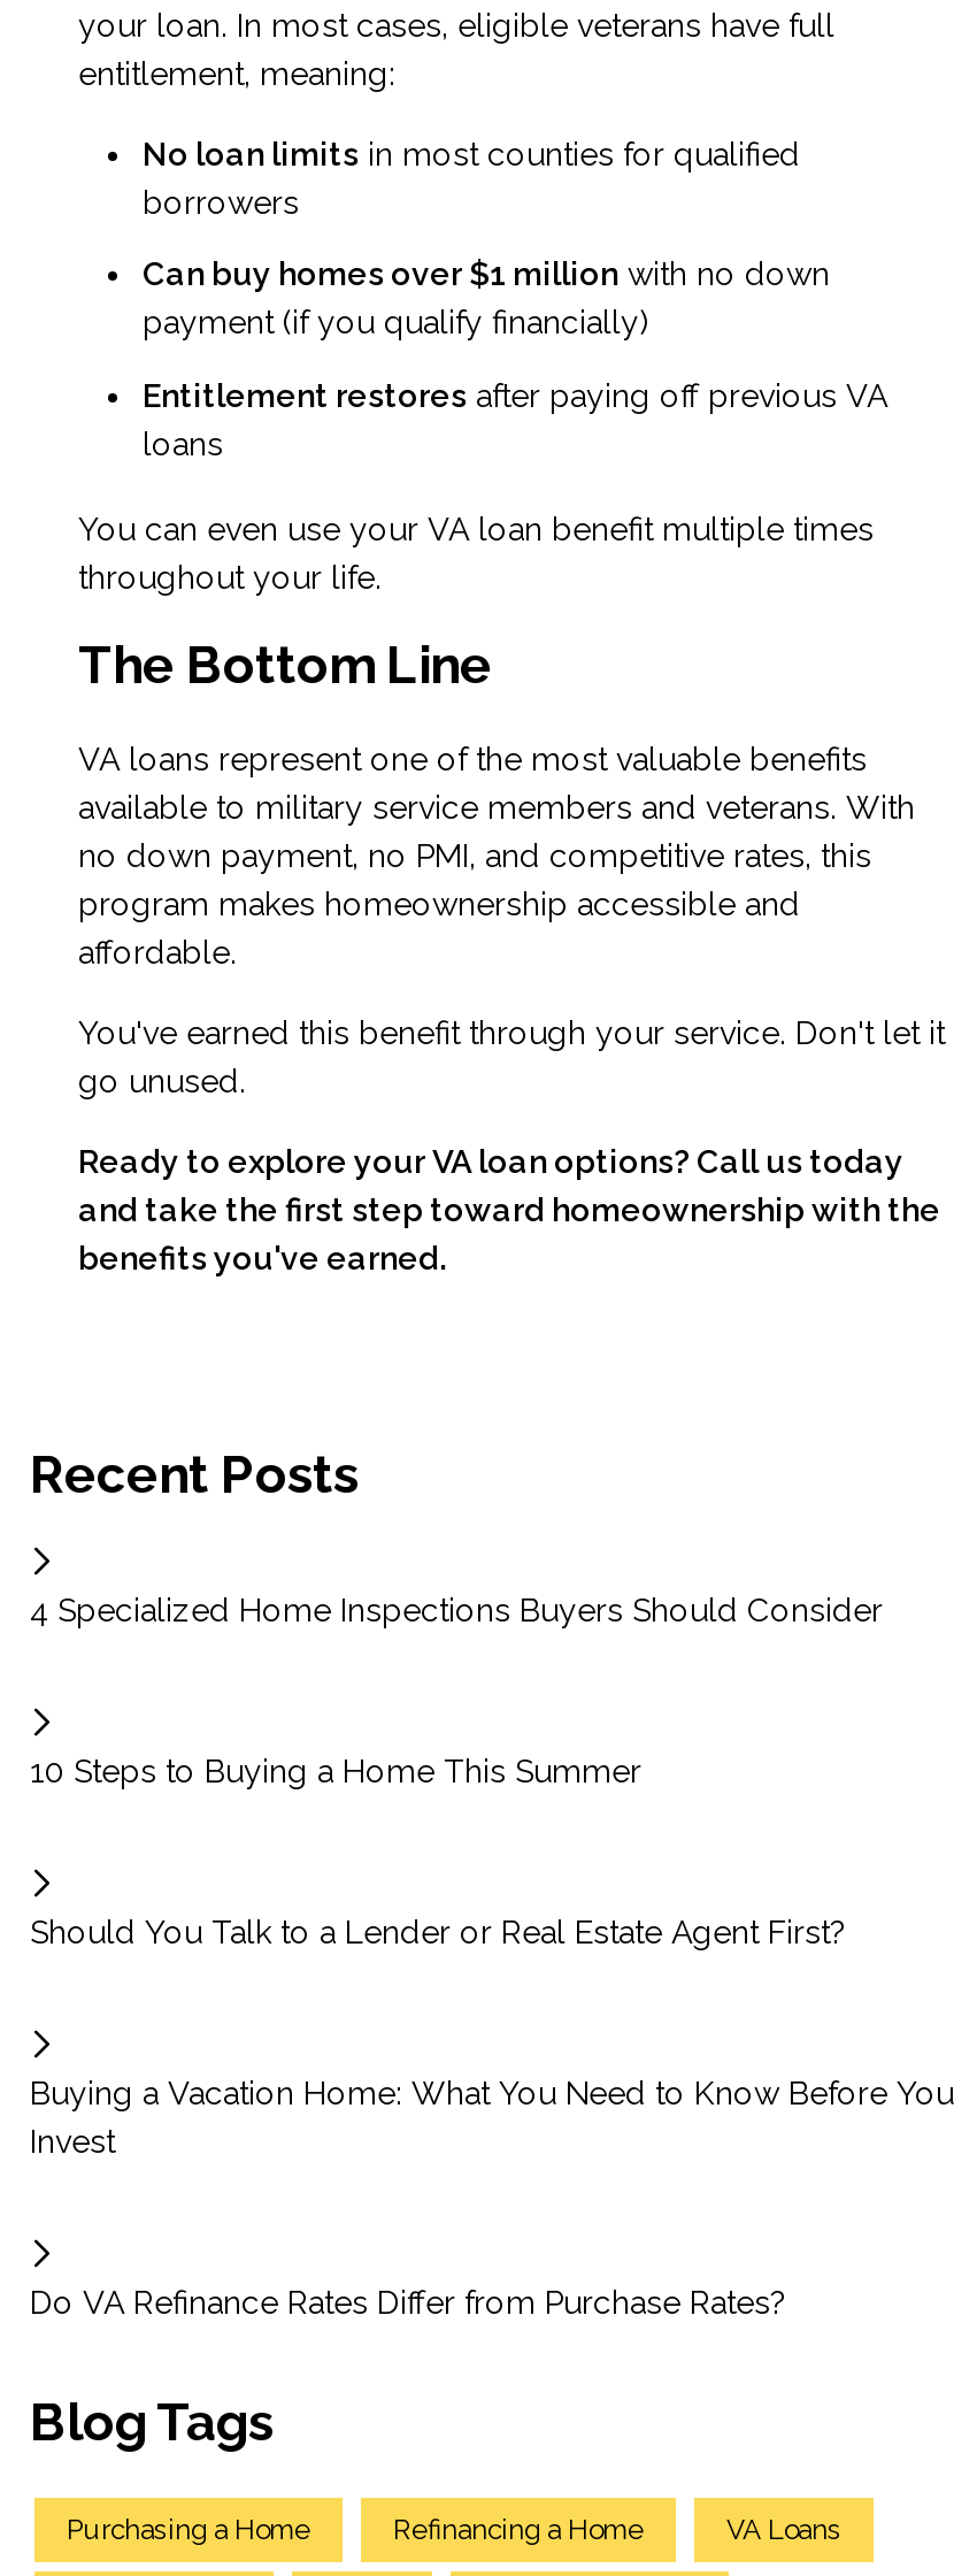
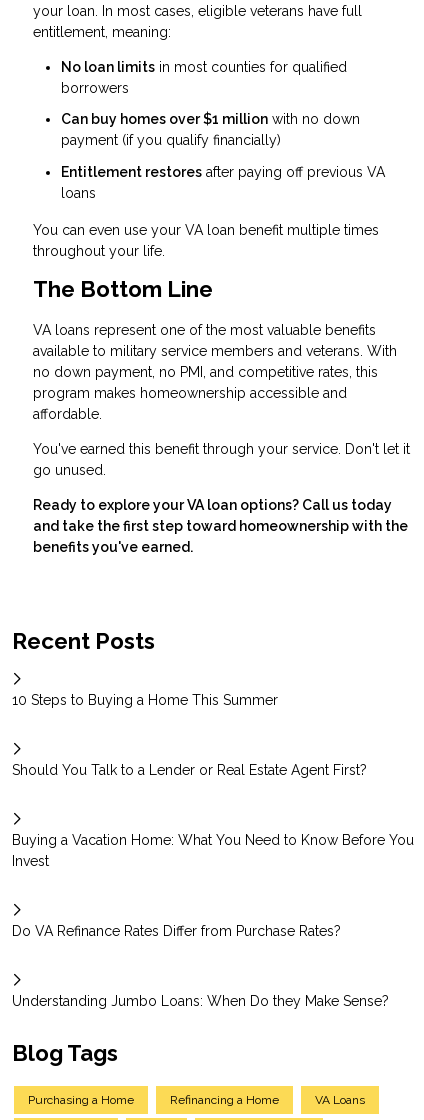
- 4 Specialized Home Inspections Buyers Should Consider

moved up: 10 Steps to Buying a Home This Summer | Should You Talk to a Lender or Real Estate Agent First? | Buying a Vacation Home: What You Need to Know Before You | Invest | Do VA Refinance Rates Differ from Purchase Rates?

+ Understanding Jumbo Loans: When Do they Make Sense?
